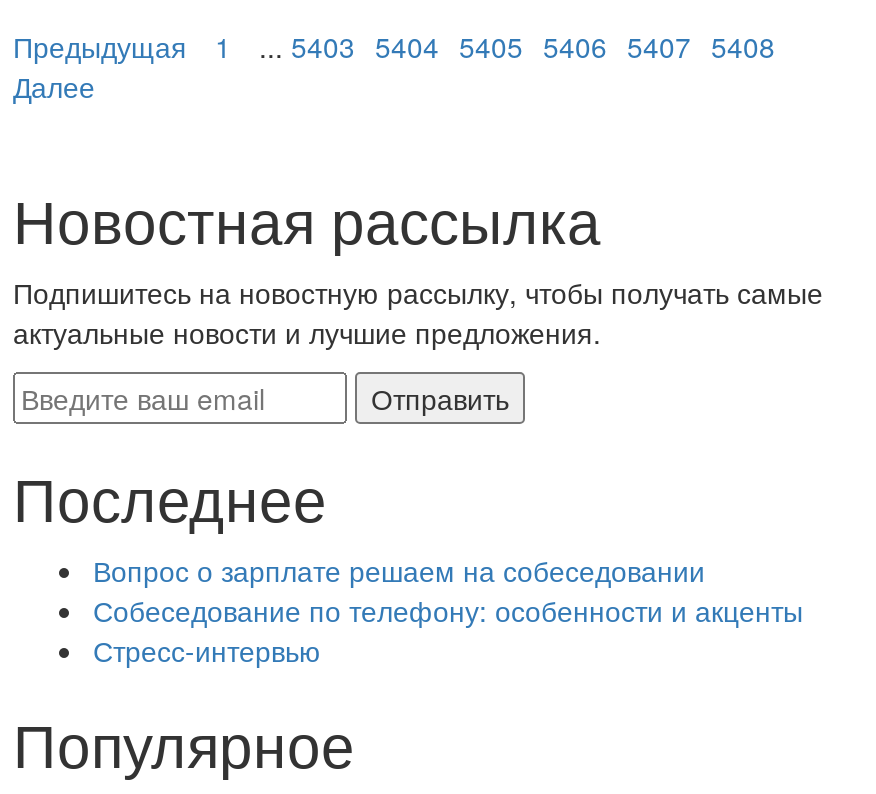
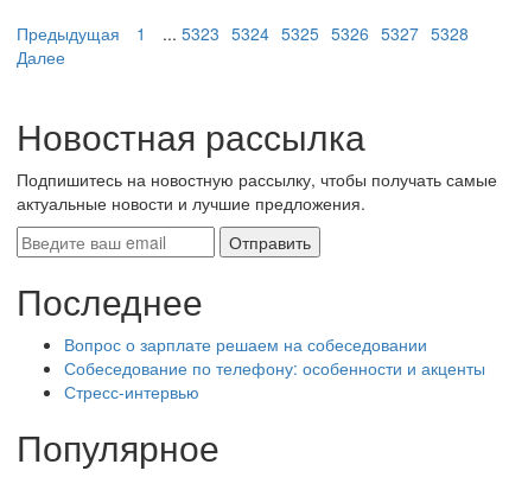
- Предыдущая 1 ... 5403 5404 5405 5406 5407 5408
+ Предыдущая 1 ... 5323 5324 5325 5326 5327 5328
